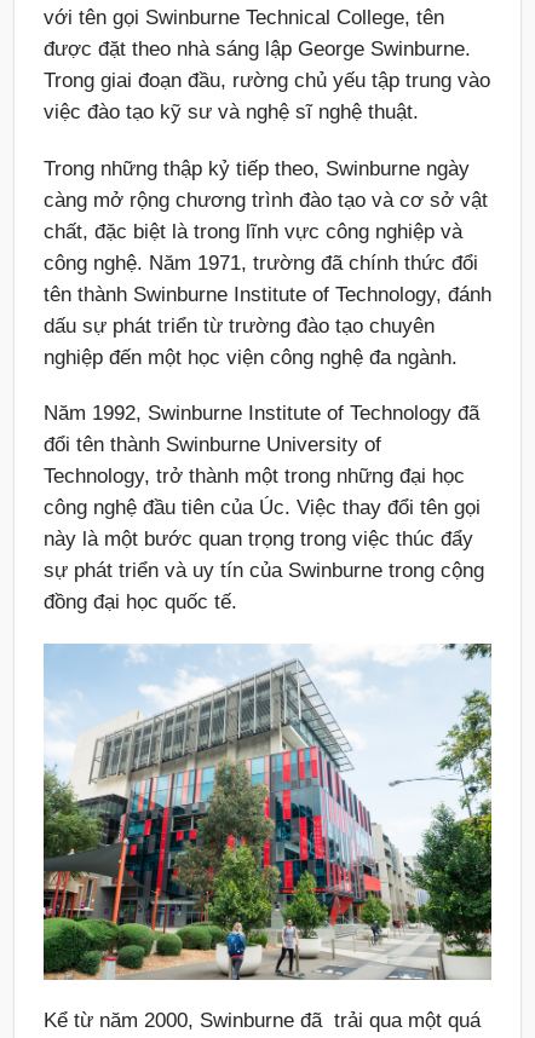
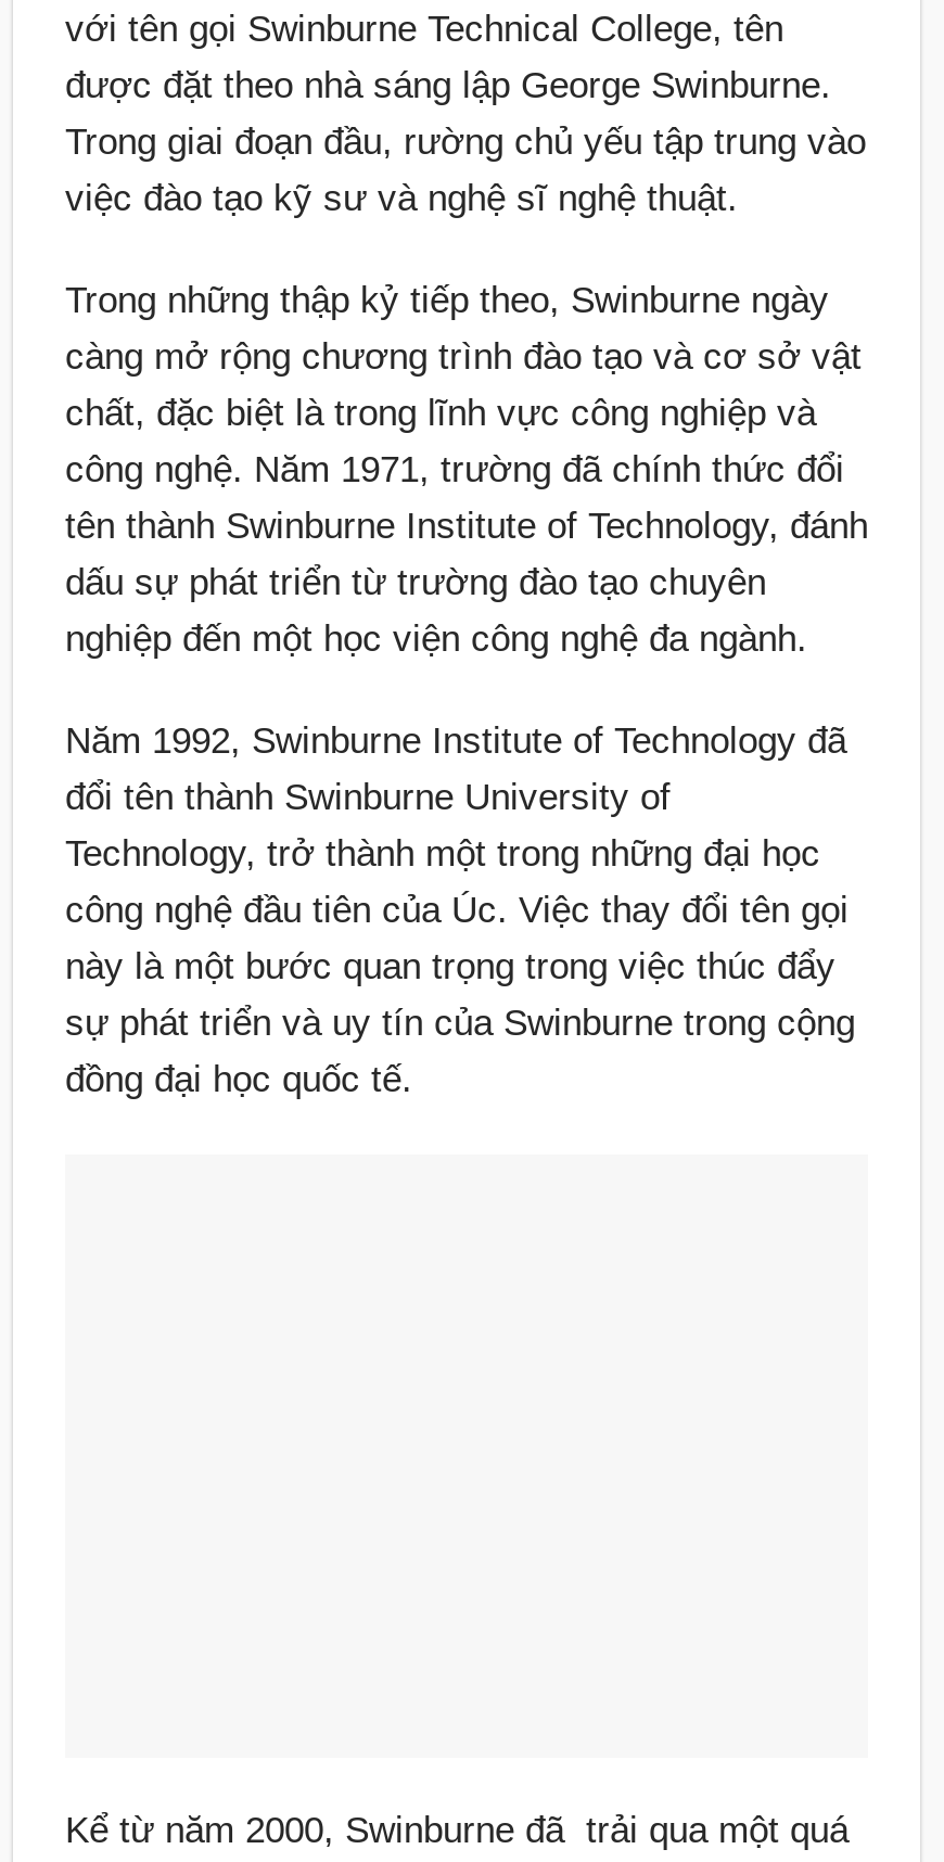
- [image]
